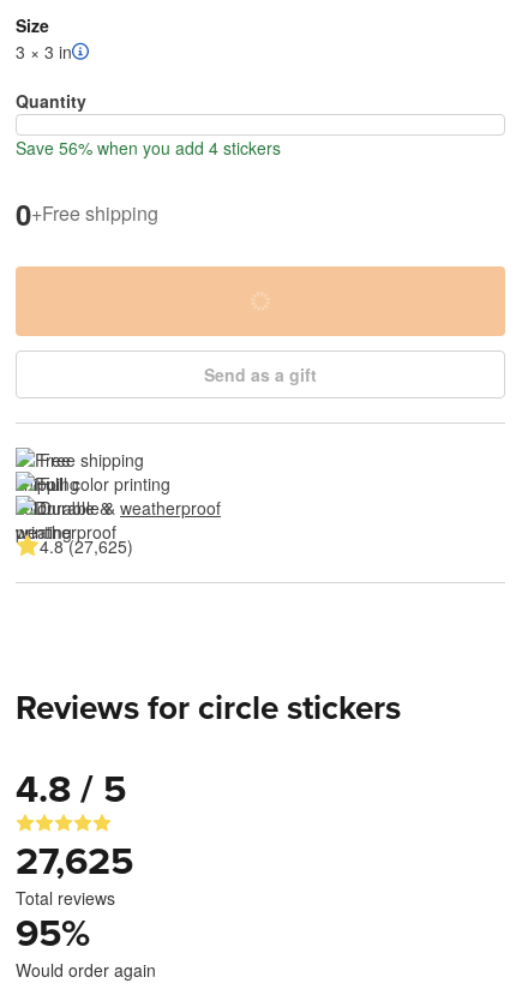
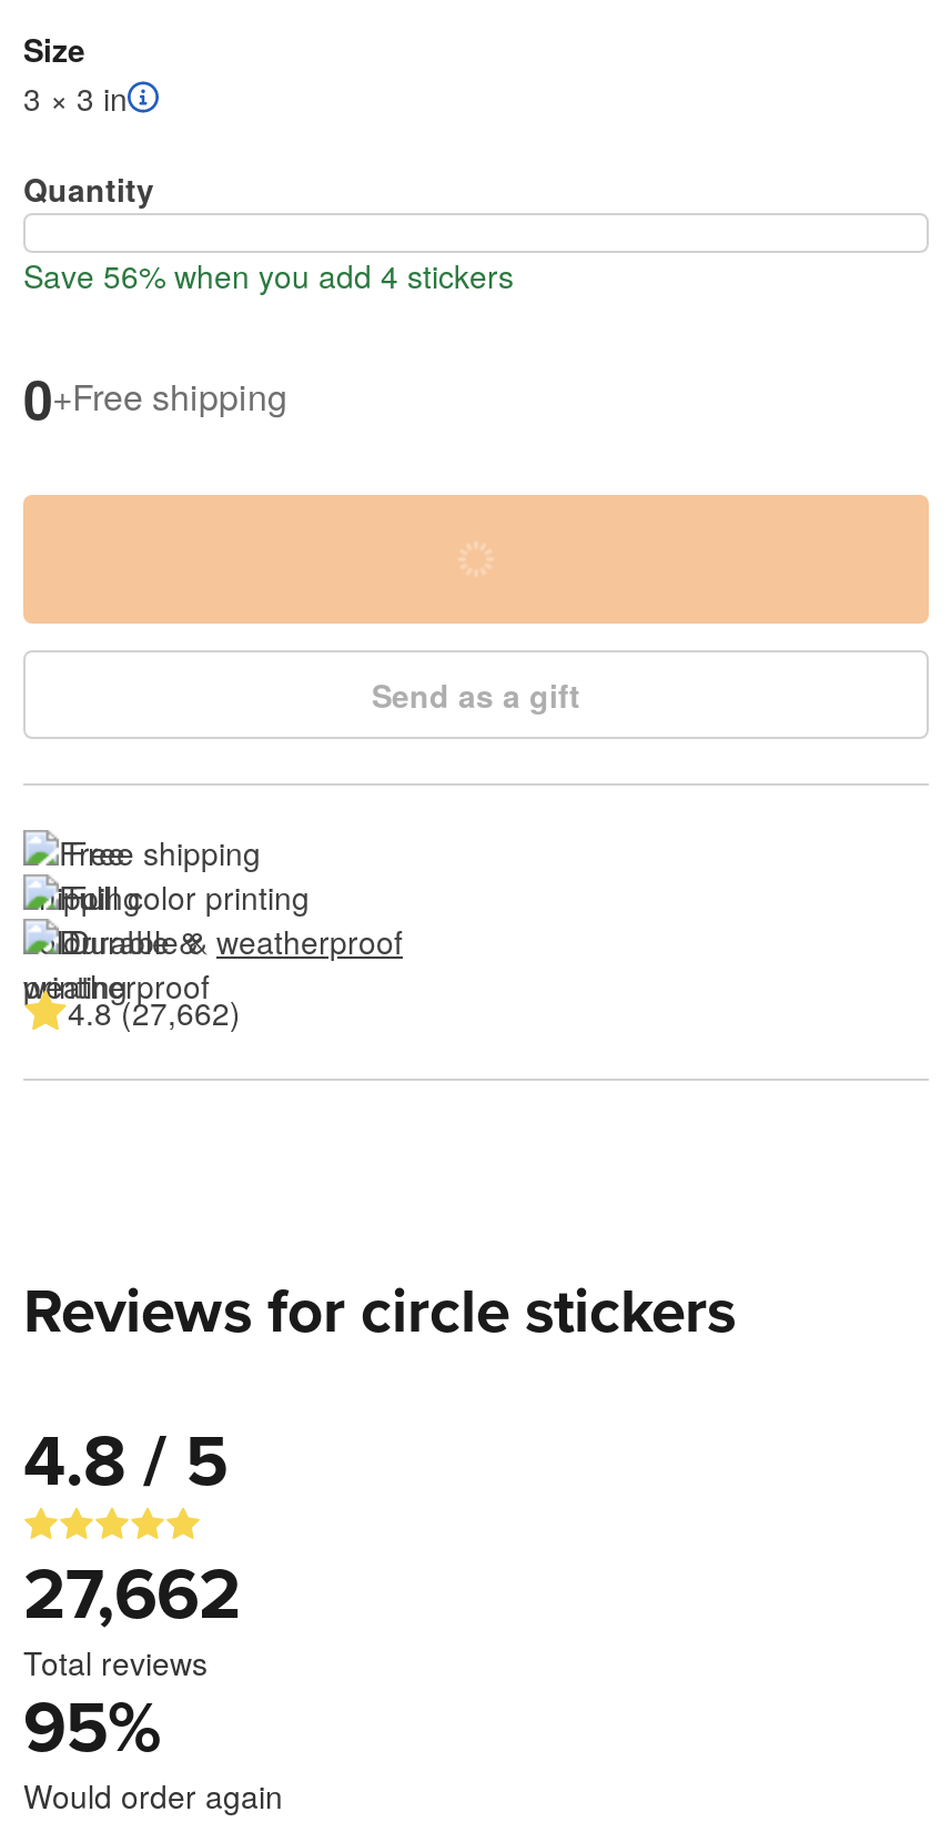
- 4.8 (27,625)
+ 4.8 (27,662)

- 27,625
+ 27,662
